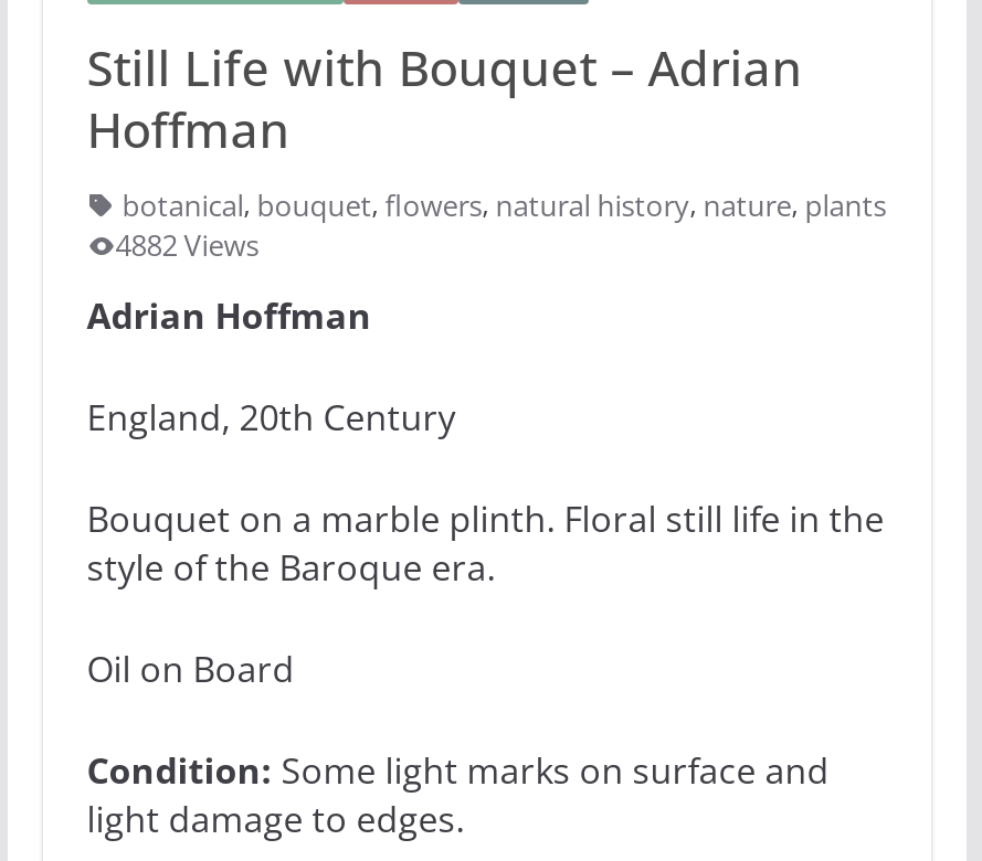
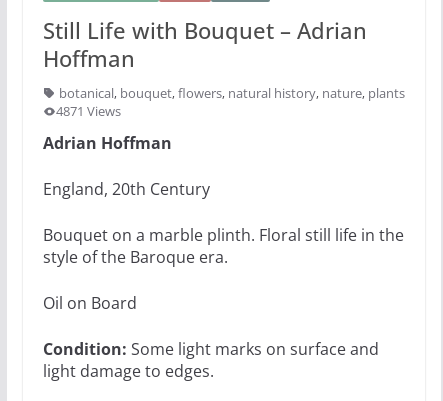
- 4882 Views
+ 4871 Views
